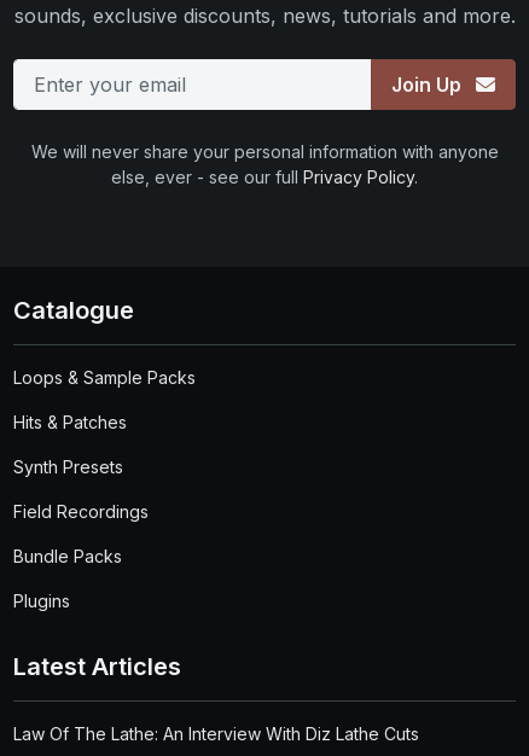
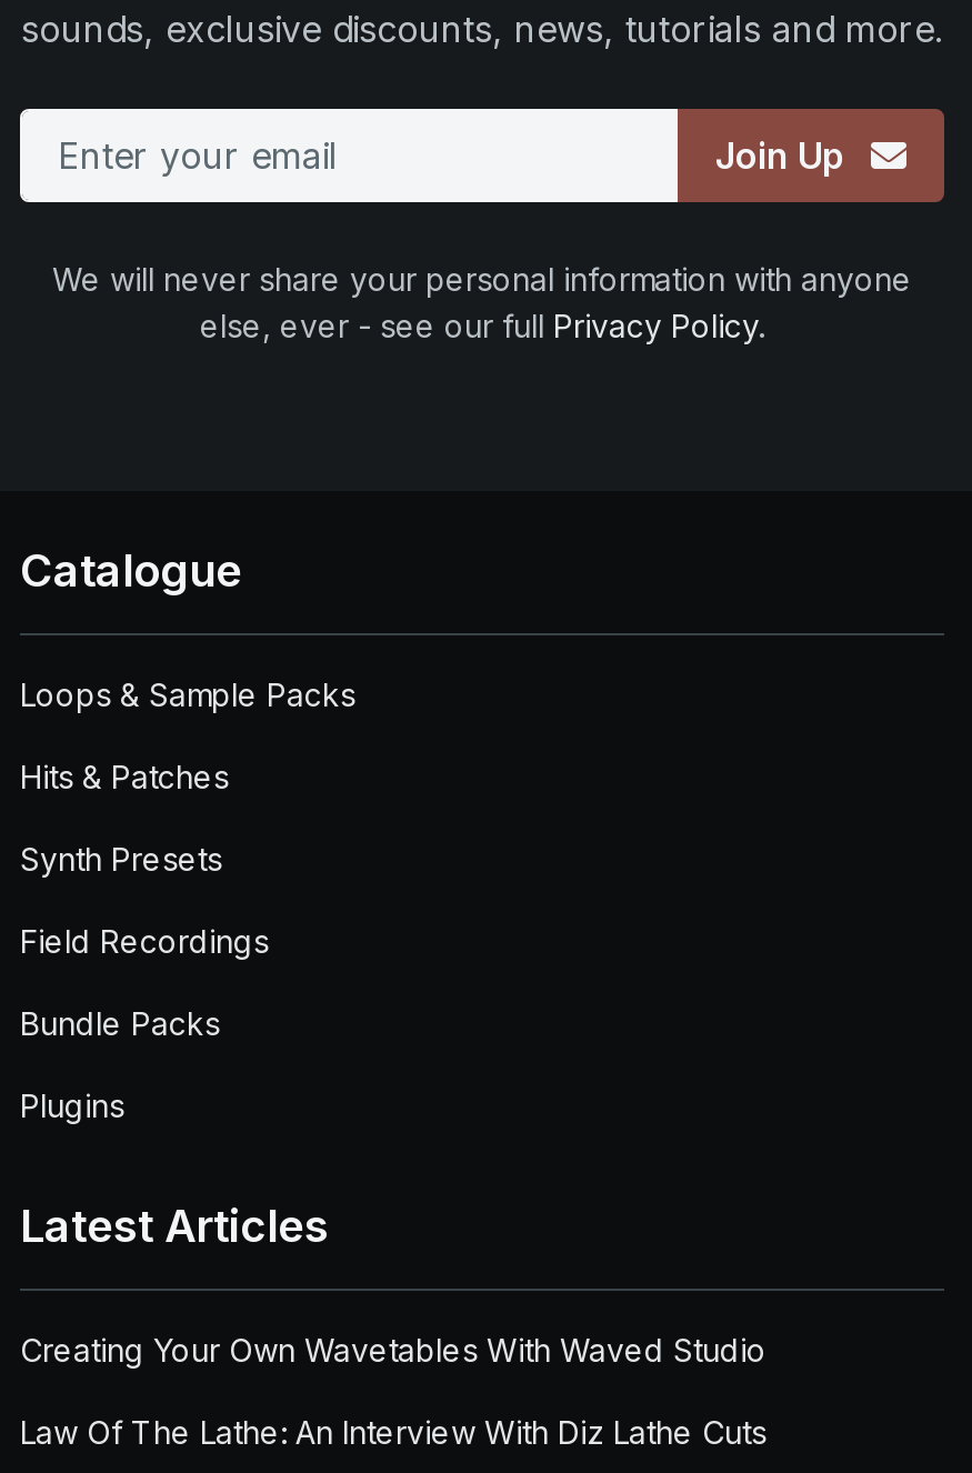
+ Creating Your Own Wavetables With Waved Studio
